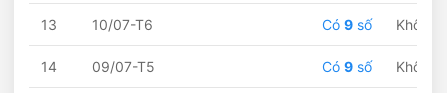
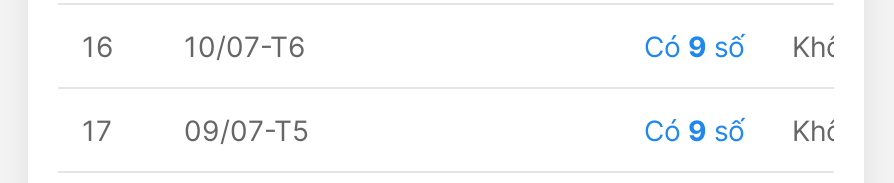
- 13
+ 16

- 14
+ 17
